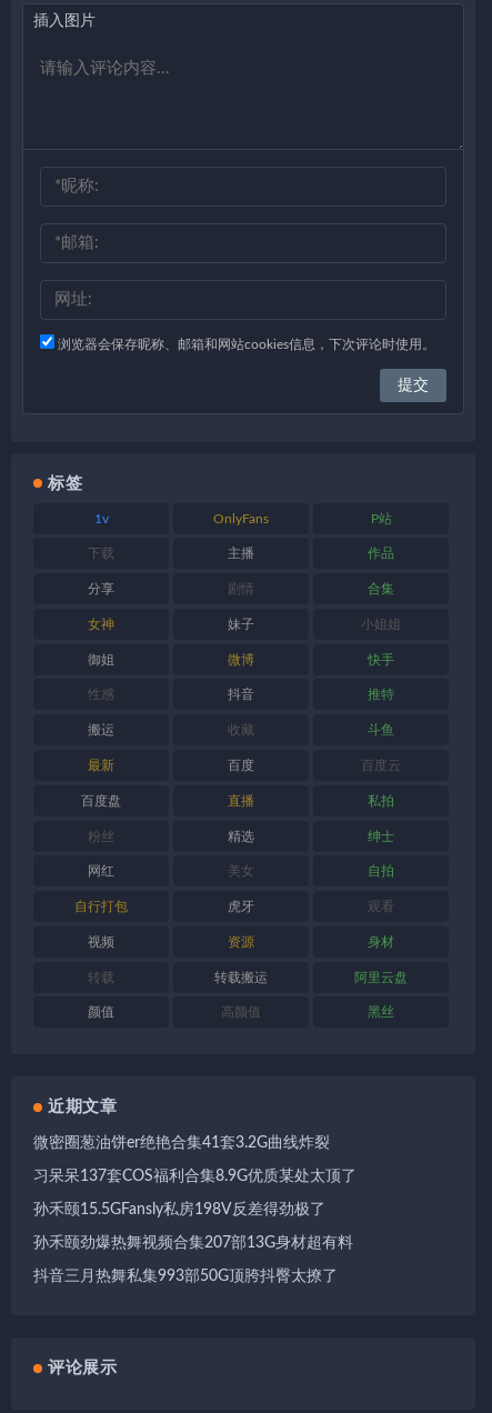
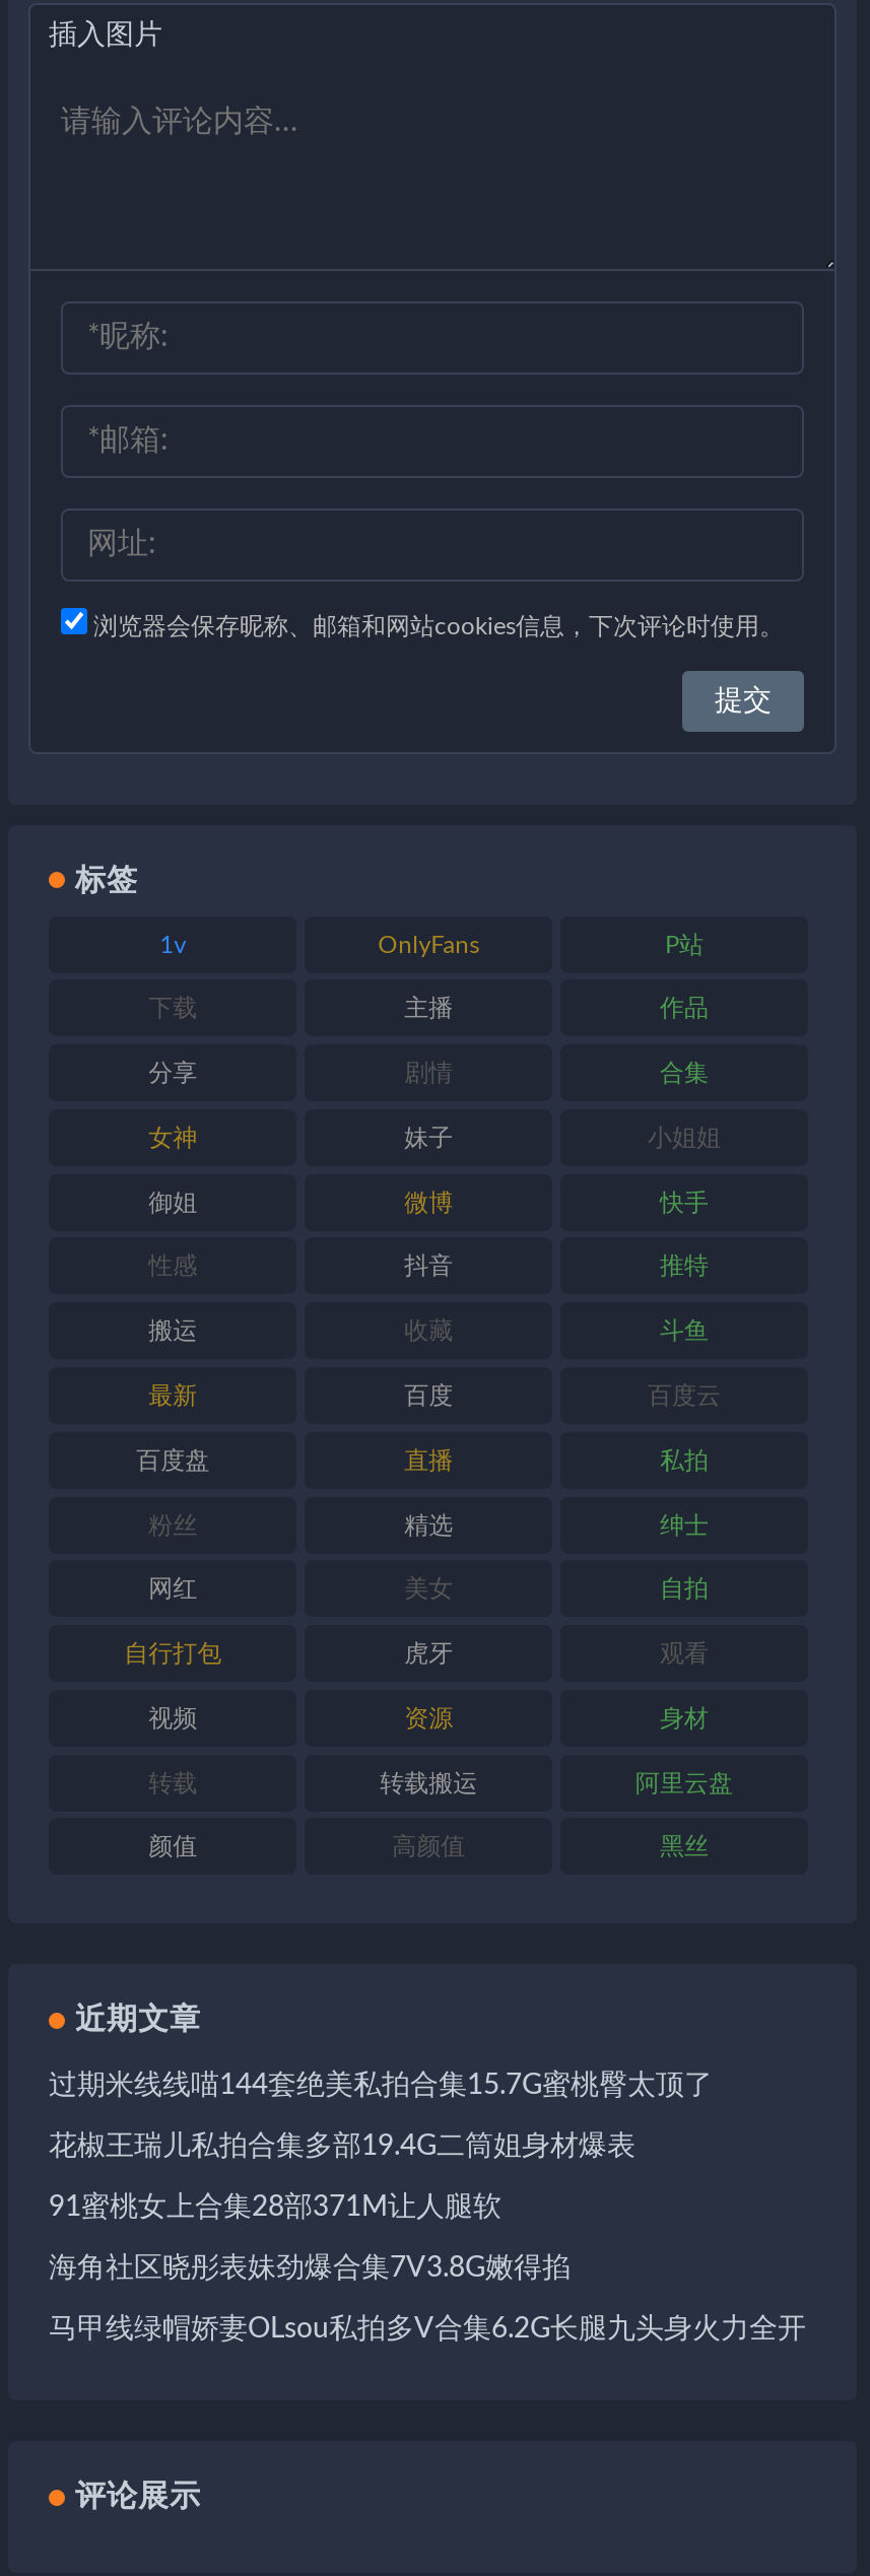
- 微密圈葱油饼er绝艳合集41套3.2G曲线炸裂
+ 过期米线线喵144套绝美私拍合集15.7G蜜桃臀太顶了

- 习呆呆137套COS福利合集8.9G优质某处太顶了
+ 花椒王瑞儿私拍合集多部19.4G二筒姐身材爆表

- 孙禾颐15.5GFansly私房198V反差得劲极了
+ 91蜜桃女上合集28部371M让人腿软

- 孙禾颐劲爆热舞视频合集207部13G身材超有料
+ 海角社区晓彤表妹劲爆合集7V3.8G嫩得掐

- 抖音三月热舞私集993部50G顶胯抖臀太撩了
+ 马甲线绿帽娇妻OLsou私拍多V合集6.2G长腿九头身火力全开
